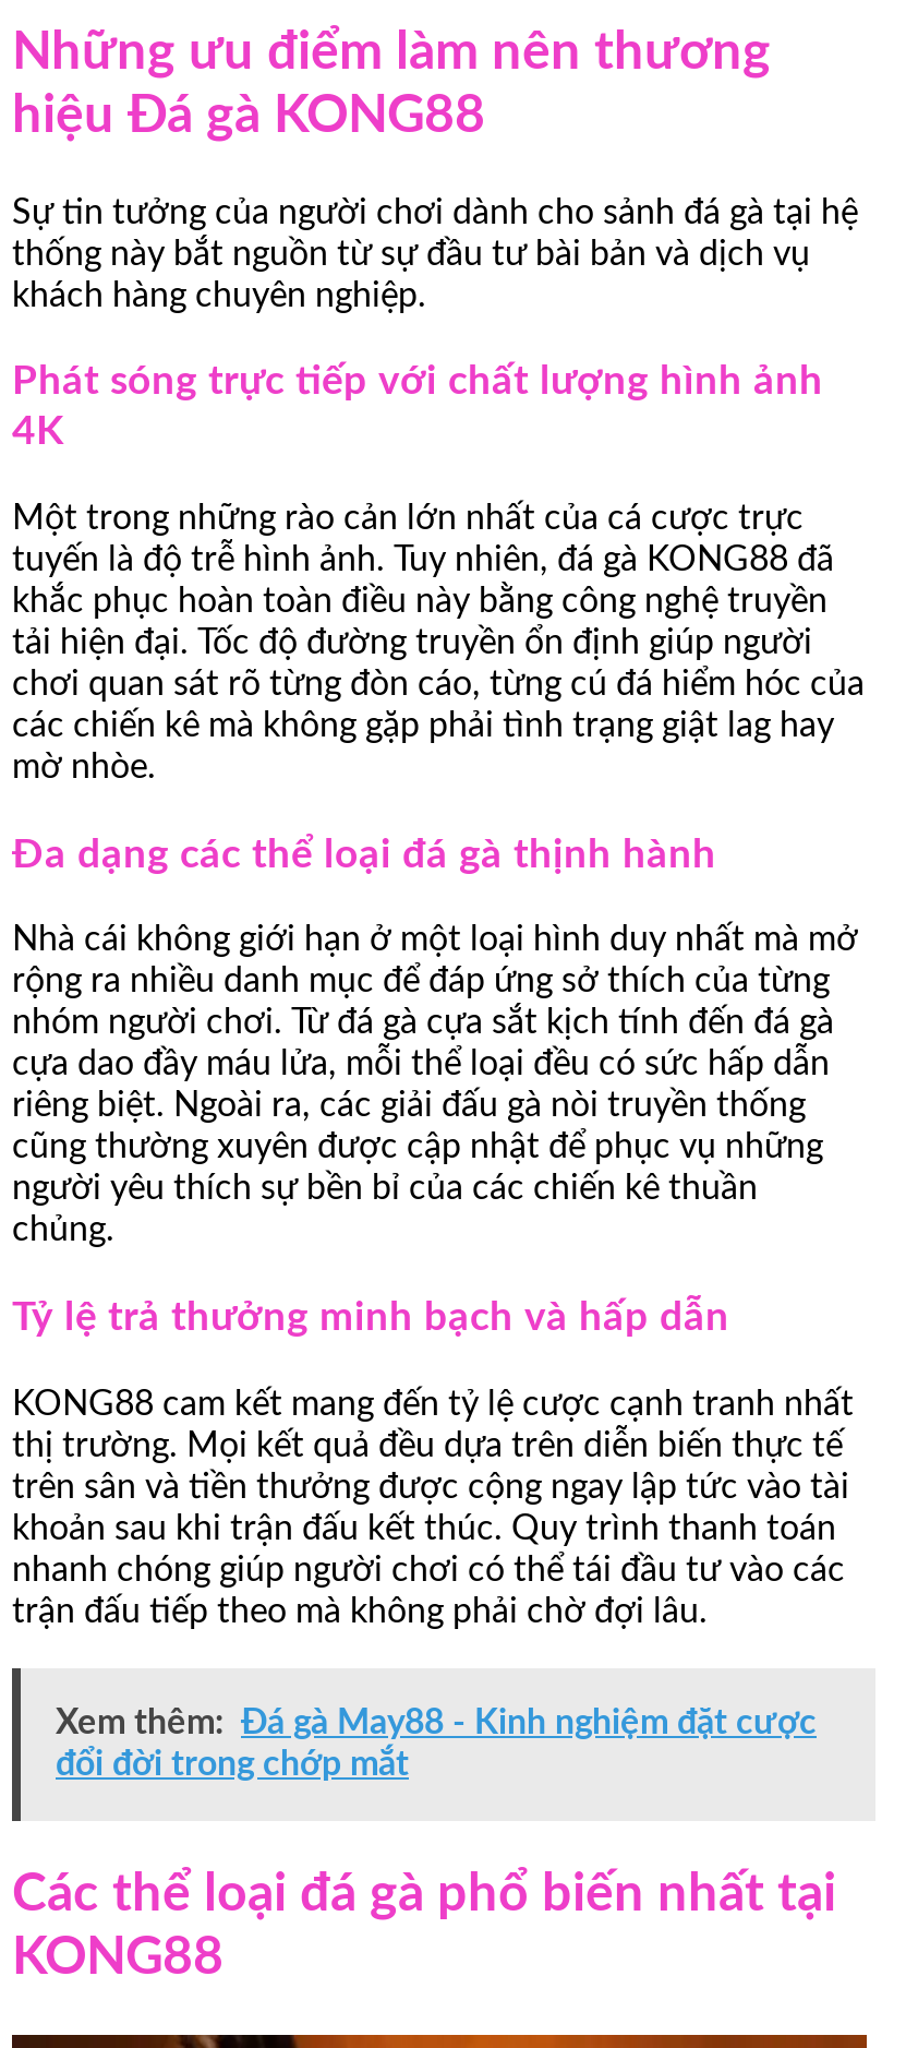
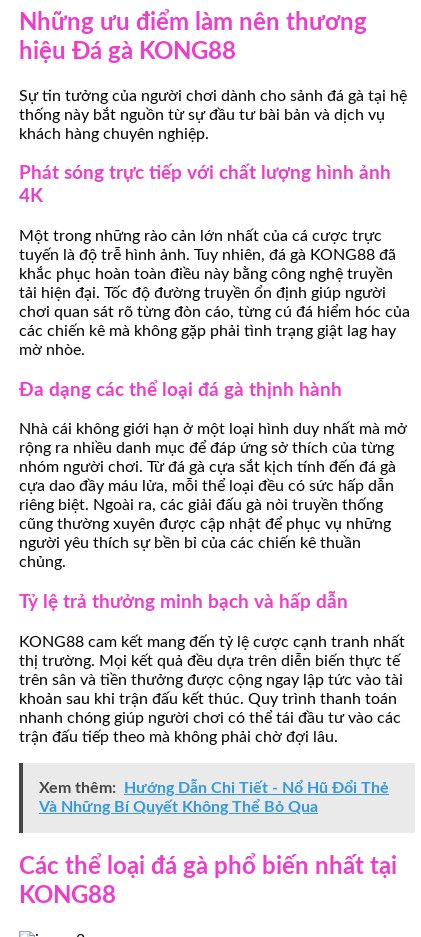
- Xem thêm: Đá gà May88 - Kinh nghiệm đặt cược
- đổi đời trong chớp mắt
+ Xem thêm: Hướng Dẫn Chi Tiết - Nổ Hũ Đổi Thẻ
+ Và Những Bí Quyết Không Thể Bỏ Qua
